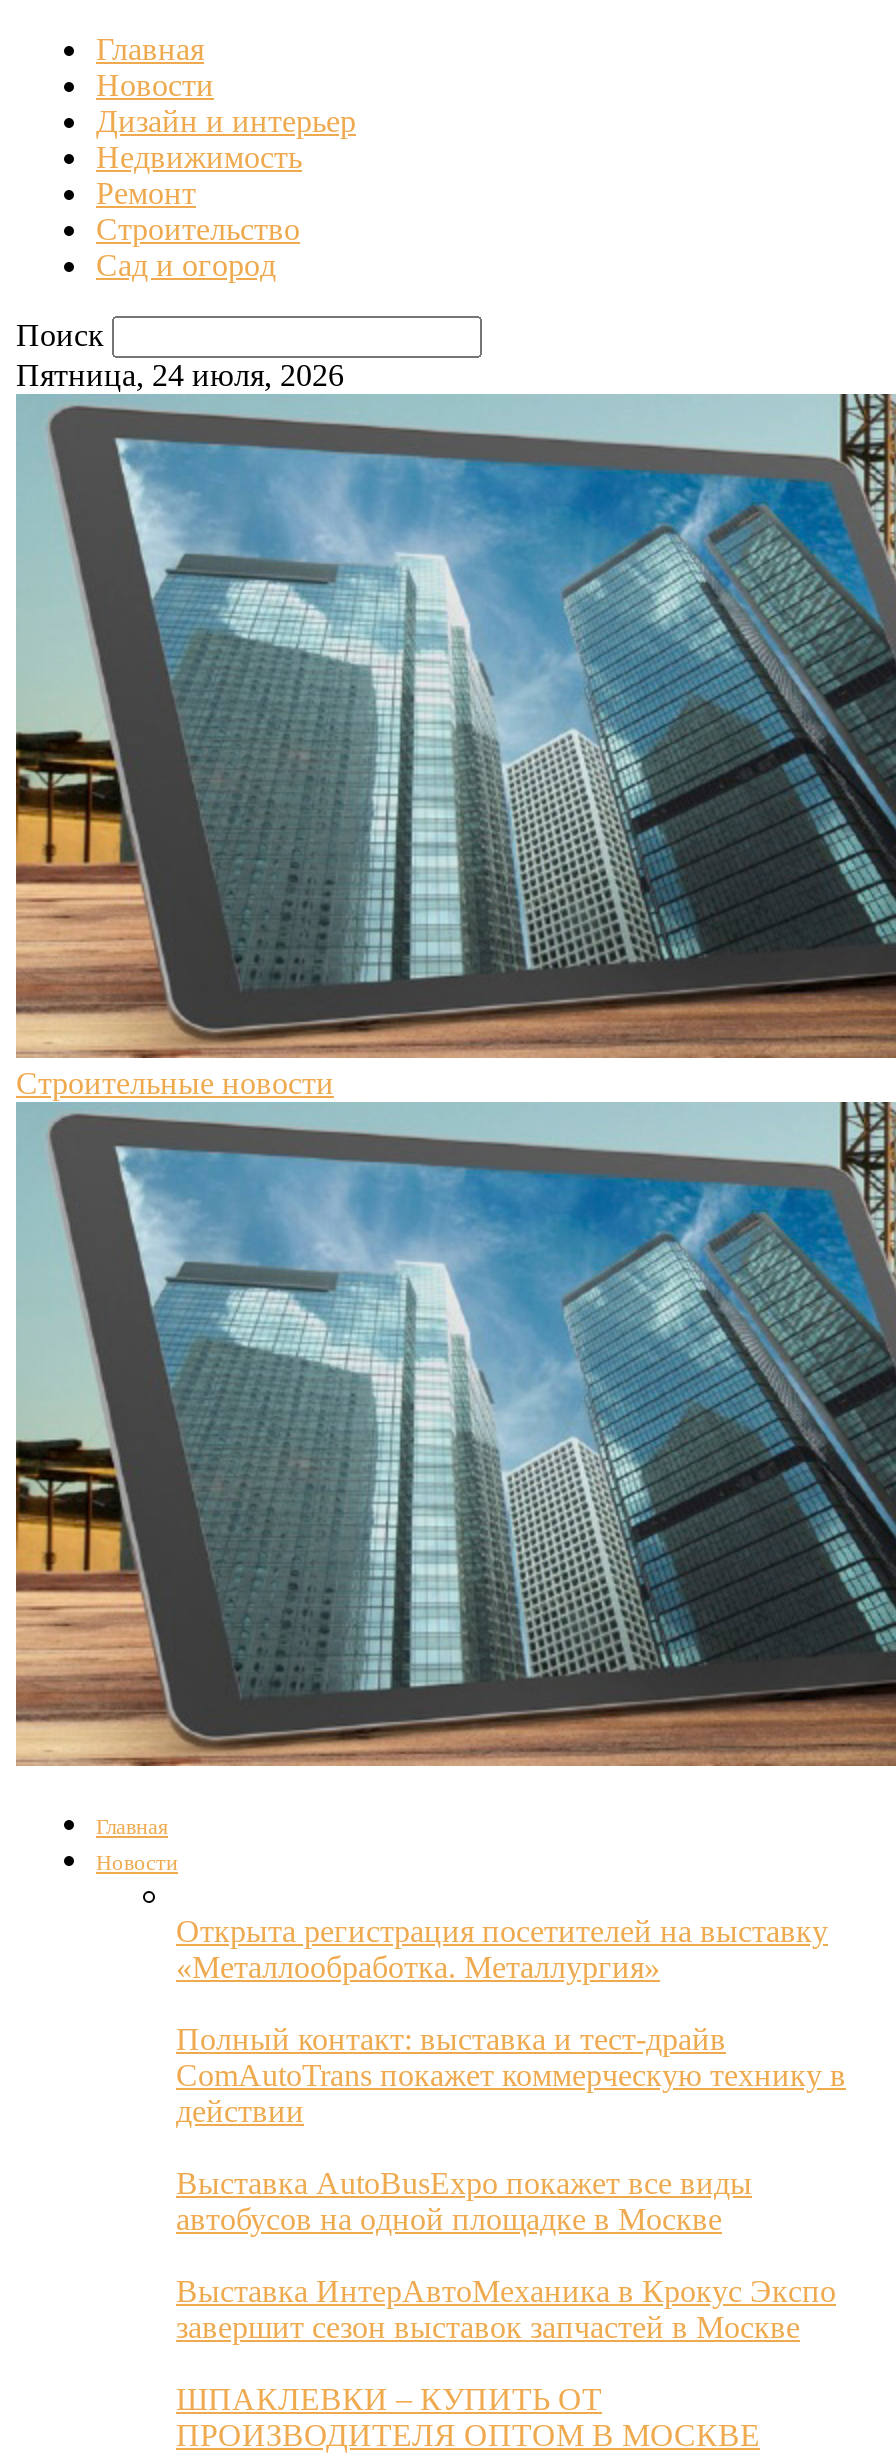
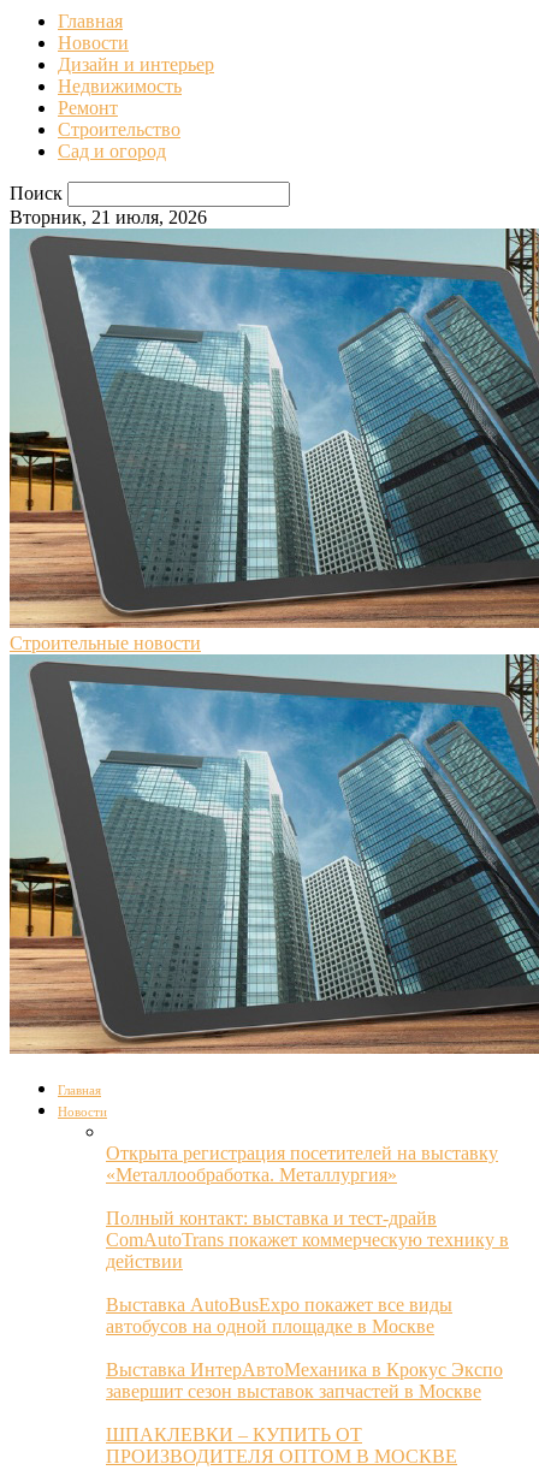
- Пятница, 24 июля, 2026
+ Вторник, 21 июля, 2026
